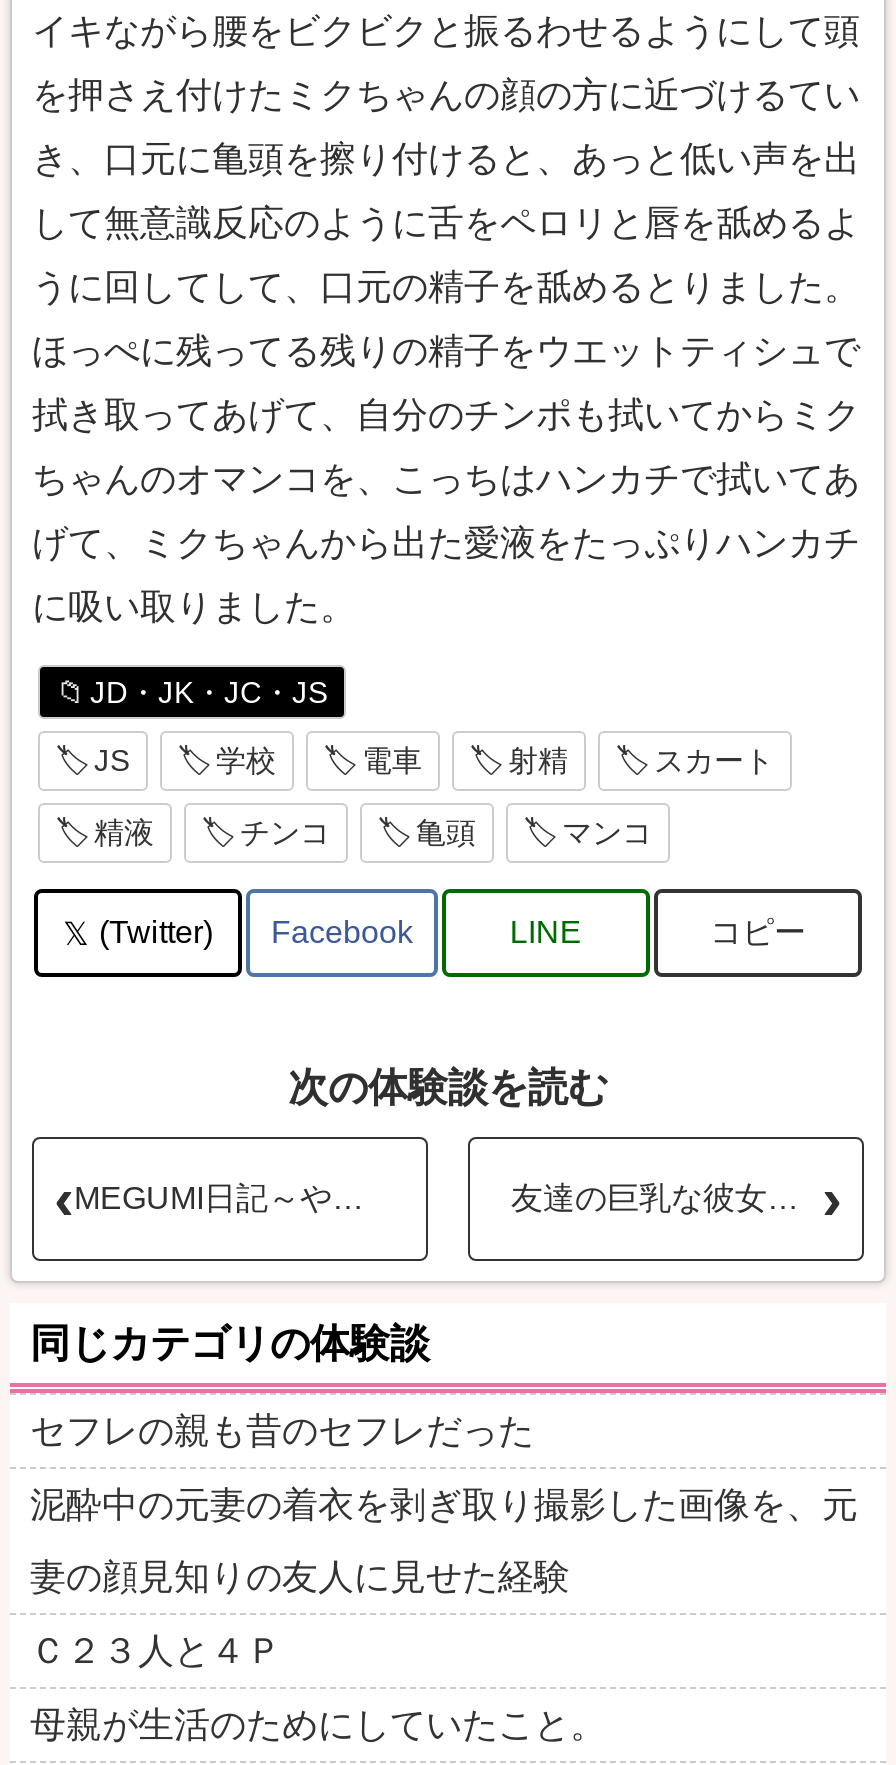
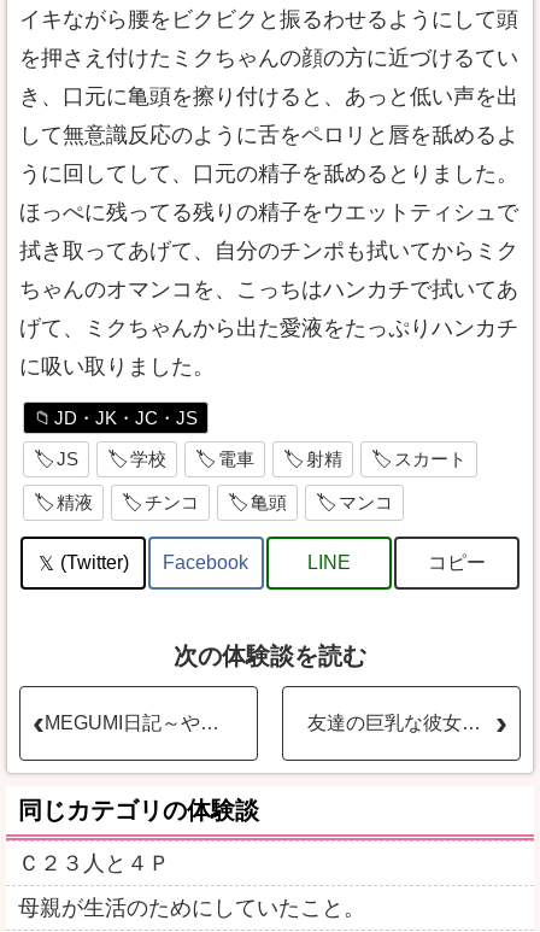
- セフレの親も昔のセフレだった
- 泥酔中の元妻の着衣を剥ぎ取り撮影した画像を、元
- 妻の顔見知りの友人に見せた経験
